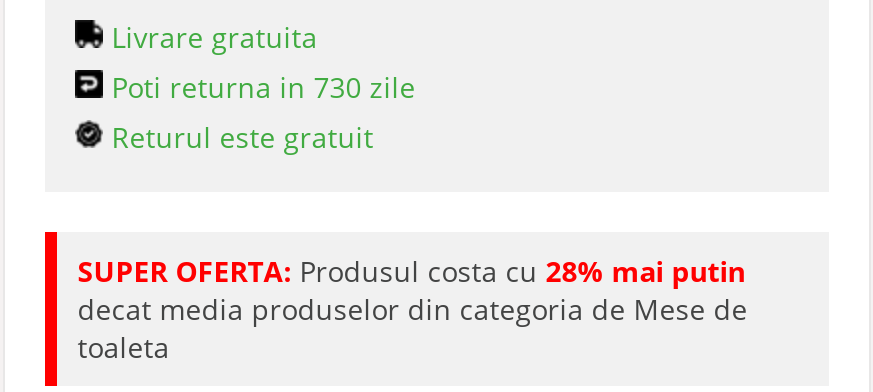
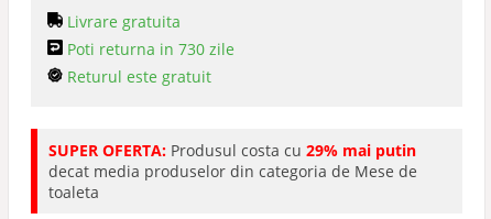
- SUPER OFERTA: Produsul costa cu 28% mai putin
+ SUPER OFERTA: Produsul costa cu 29% mai putin
